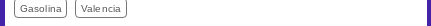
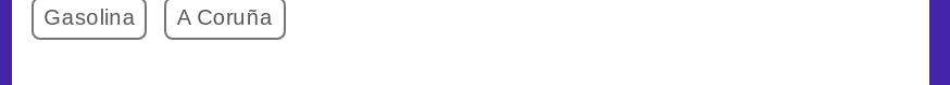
- Valencia
+ A Coruña
